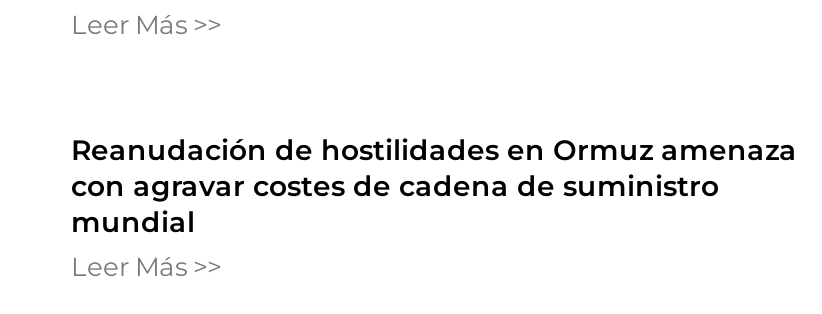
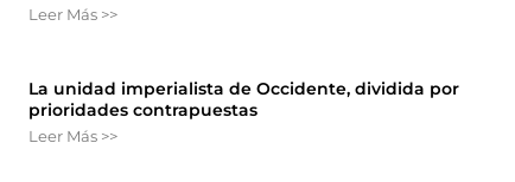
- Reanudación de hostilidades en Ormuz amenaza
- con agravar costes de cadena de suministro
- mundial
+ La unidad imperialista de Occidente, dividida por
+ prioridades contrapuestas
